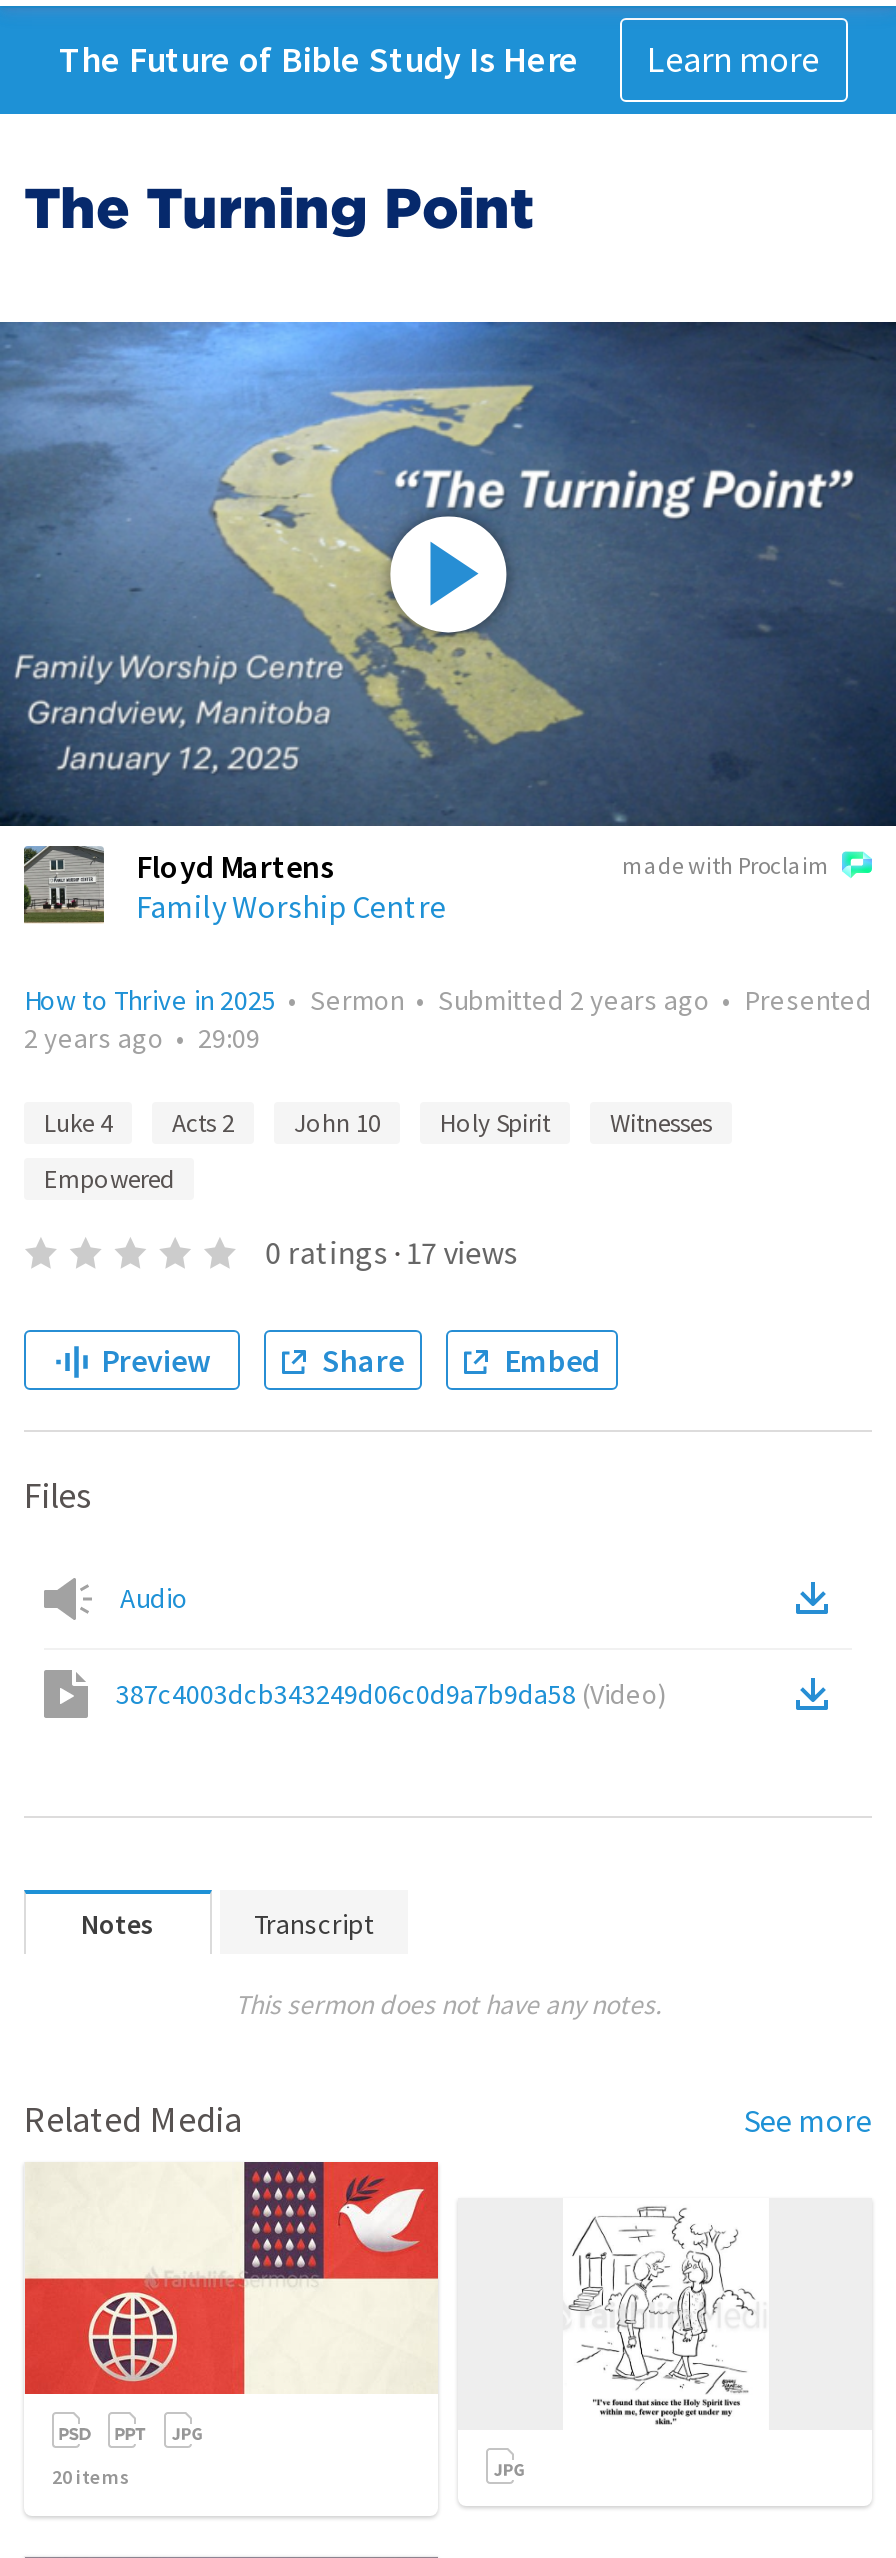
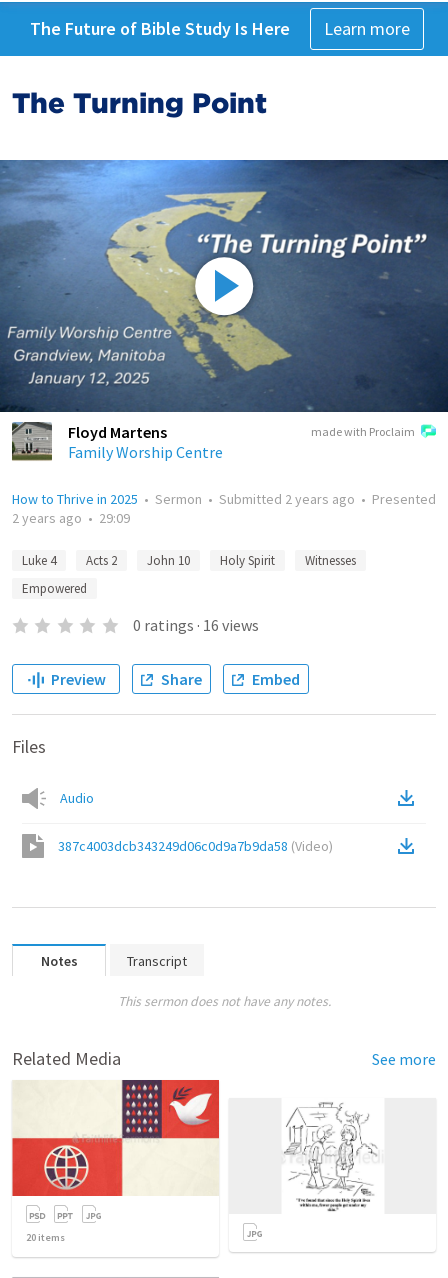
- 0 ratings · 17 views
+ 0 ratings · 16 views
